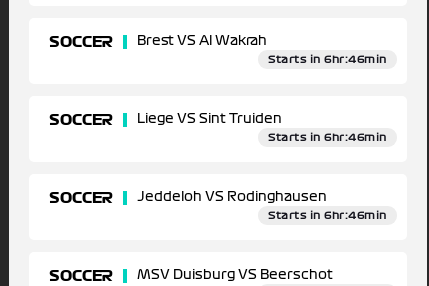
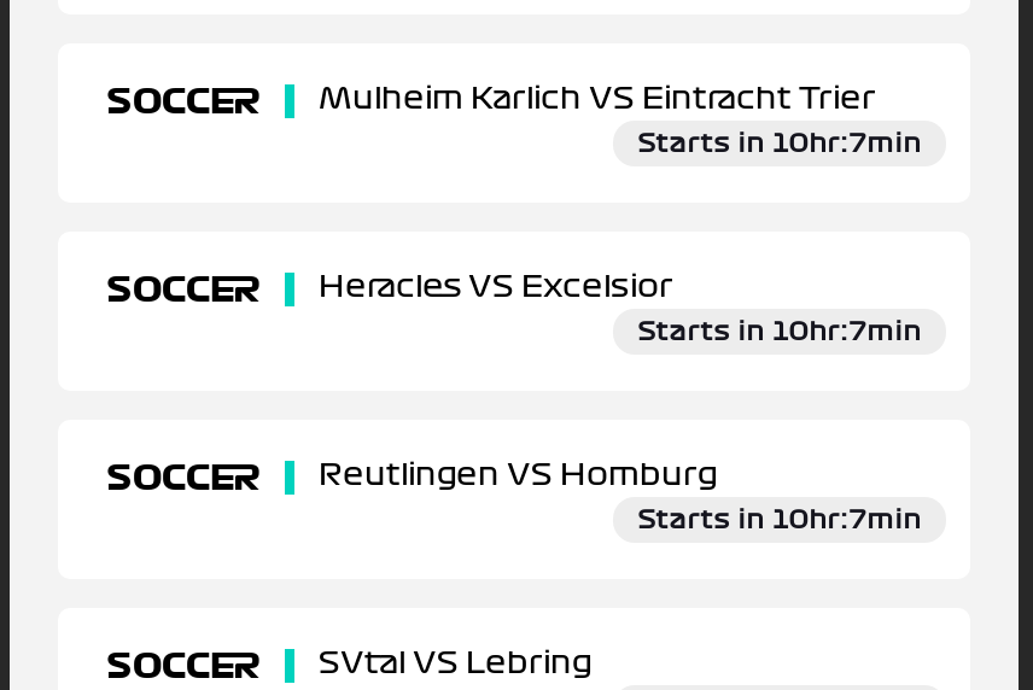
- Brest VS Al Wakrah
+ Mulheim Karlich VS Eintracht Trier

- Starts in 6hr:46min
+ Starts in 10hr:7min

- Liege VS Sint Truiden
+ Heracles VS Excelsior

- Starts in 6hr:46min
+ Starts in 10hr:7min

- Jeddeloh VS Rodinghausen
+ Reutlingen VS Homburg

- Starts in 6hr:46min
+ Starts in 10hr:7min

- MSV Duisburg VS Beerschot
+ SVtal VS Lebring
